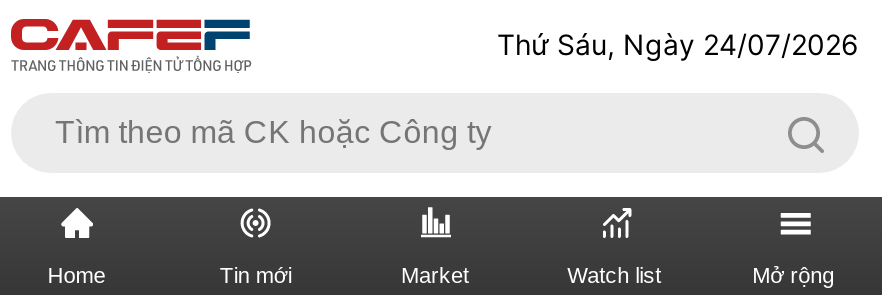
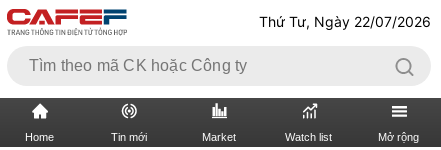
- Thứ Sáu, Ngày 24/07/2026
+ Thứ Tư, Ngày 22/07/2026
